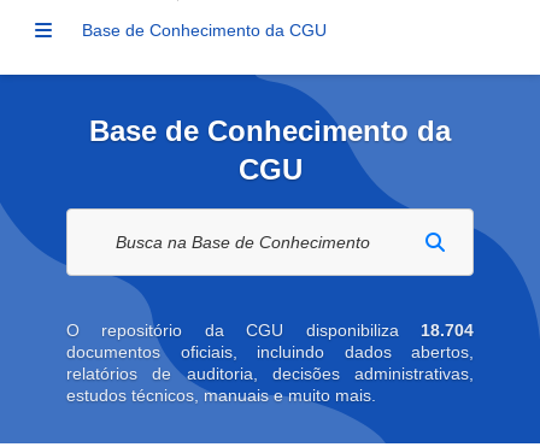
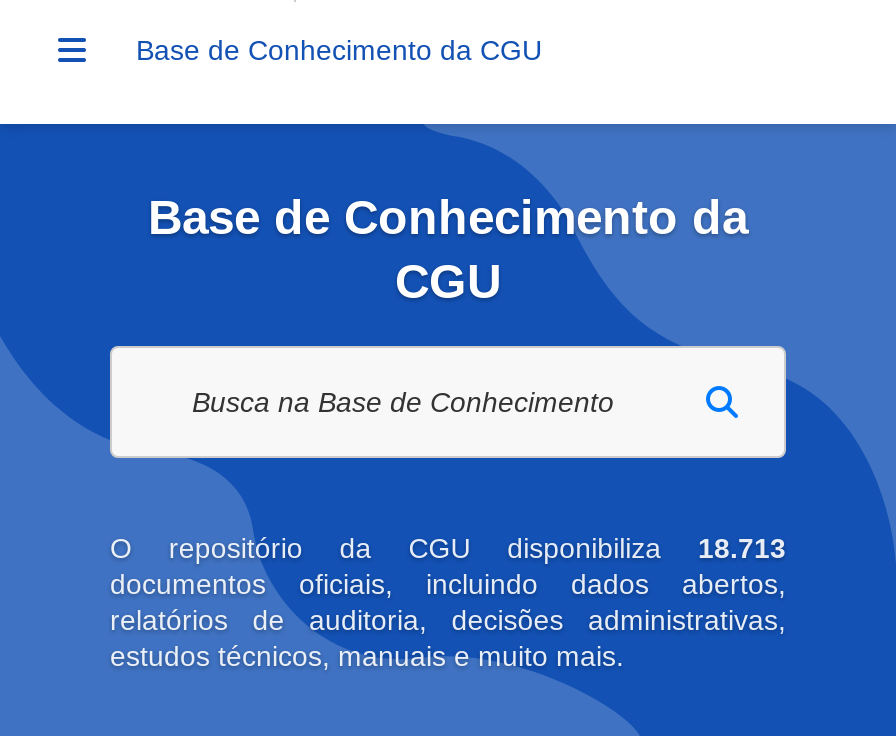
- O repositório da CGU disponibiliza 18.704
+ O repositório da CGU disponibiliza 18.713
